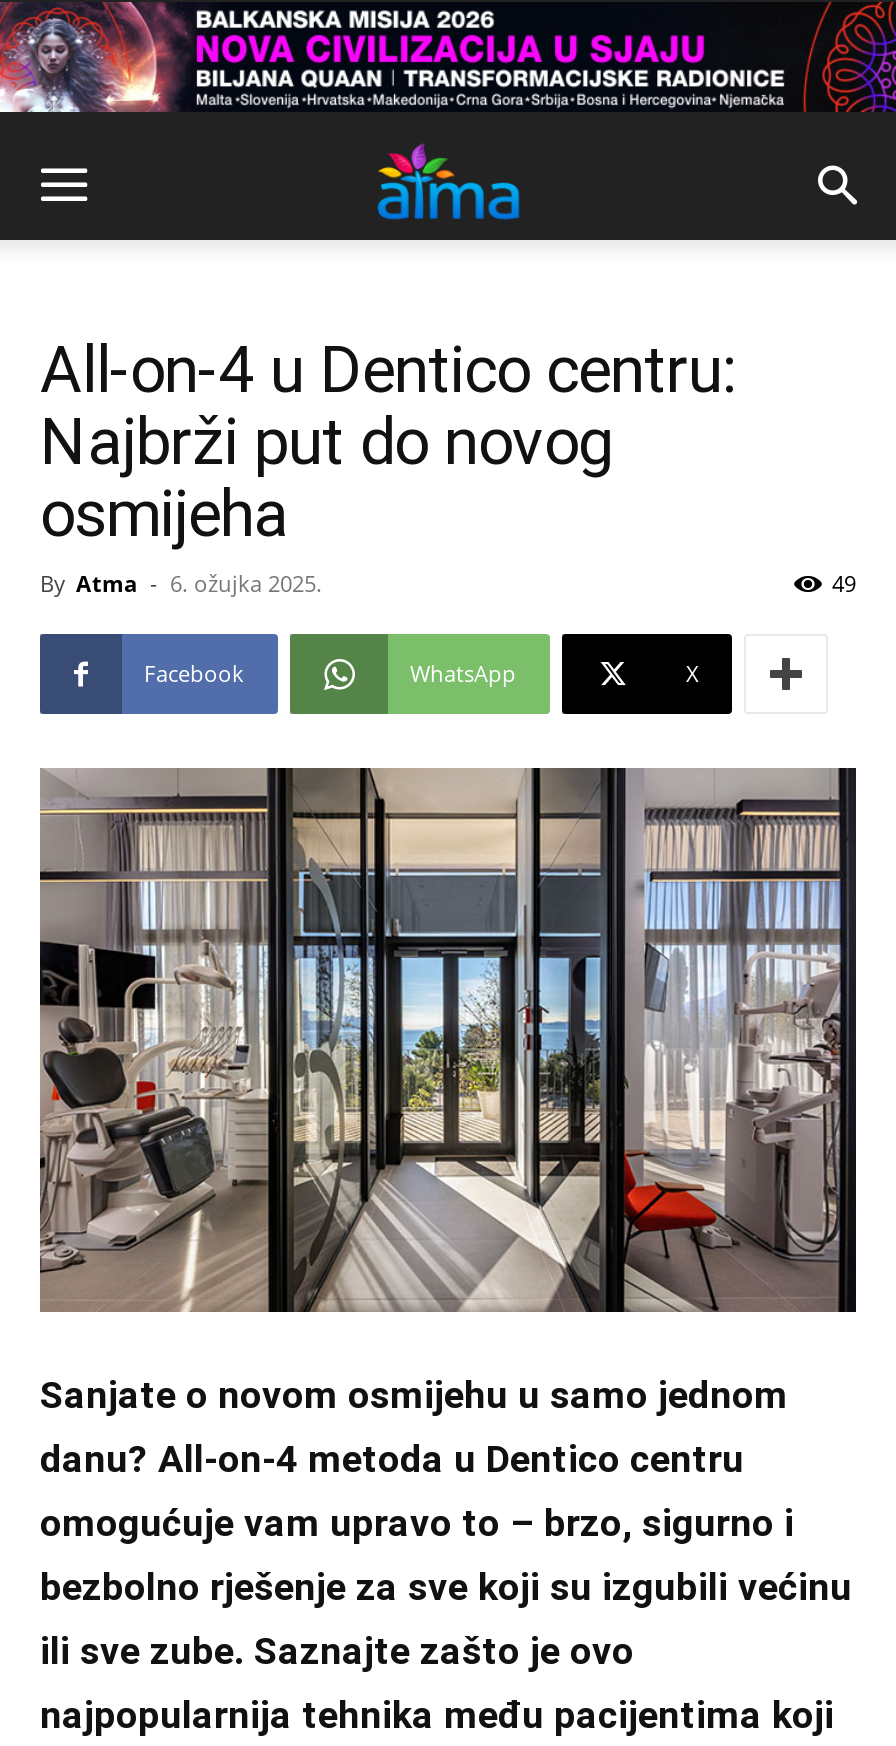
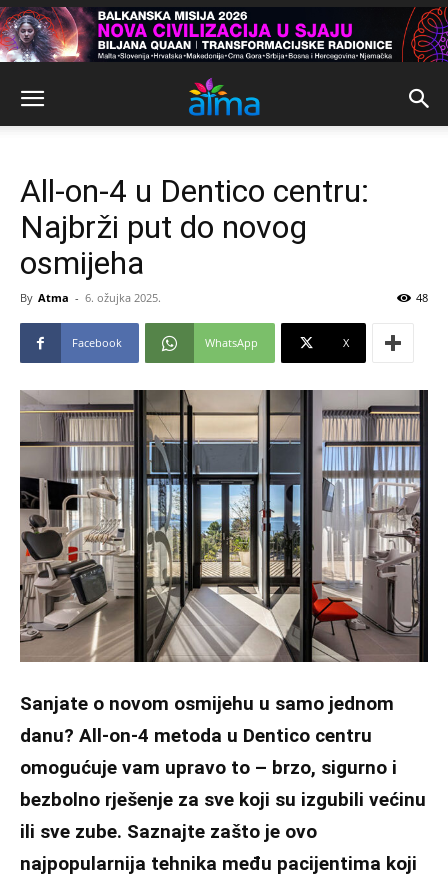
- 49
+ 48
